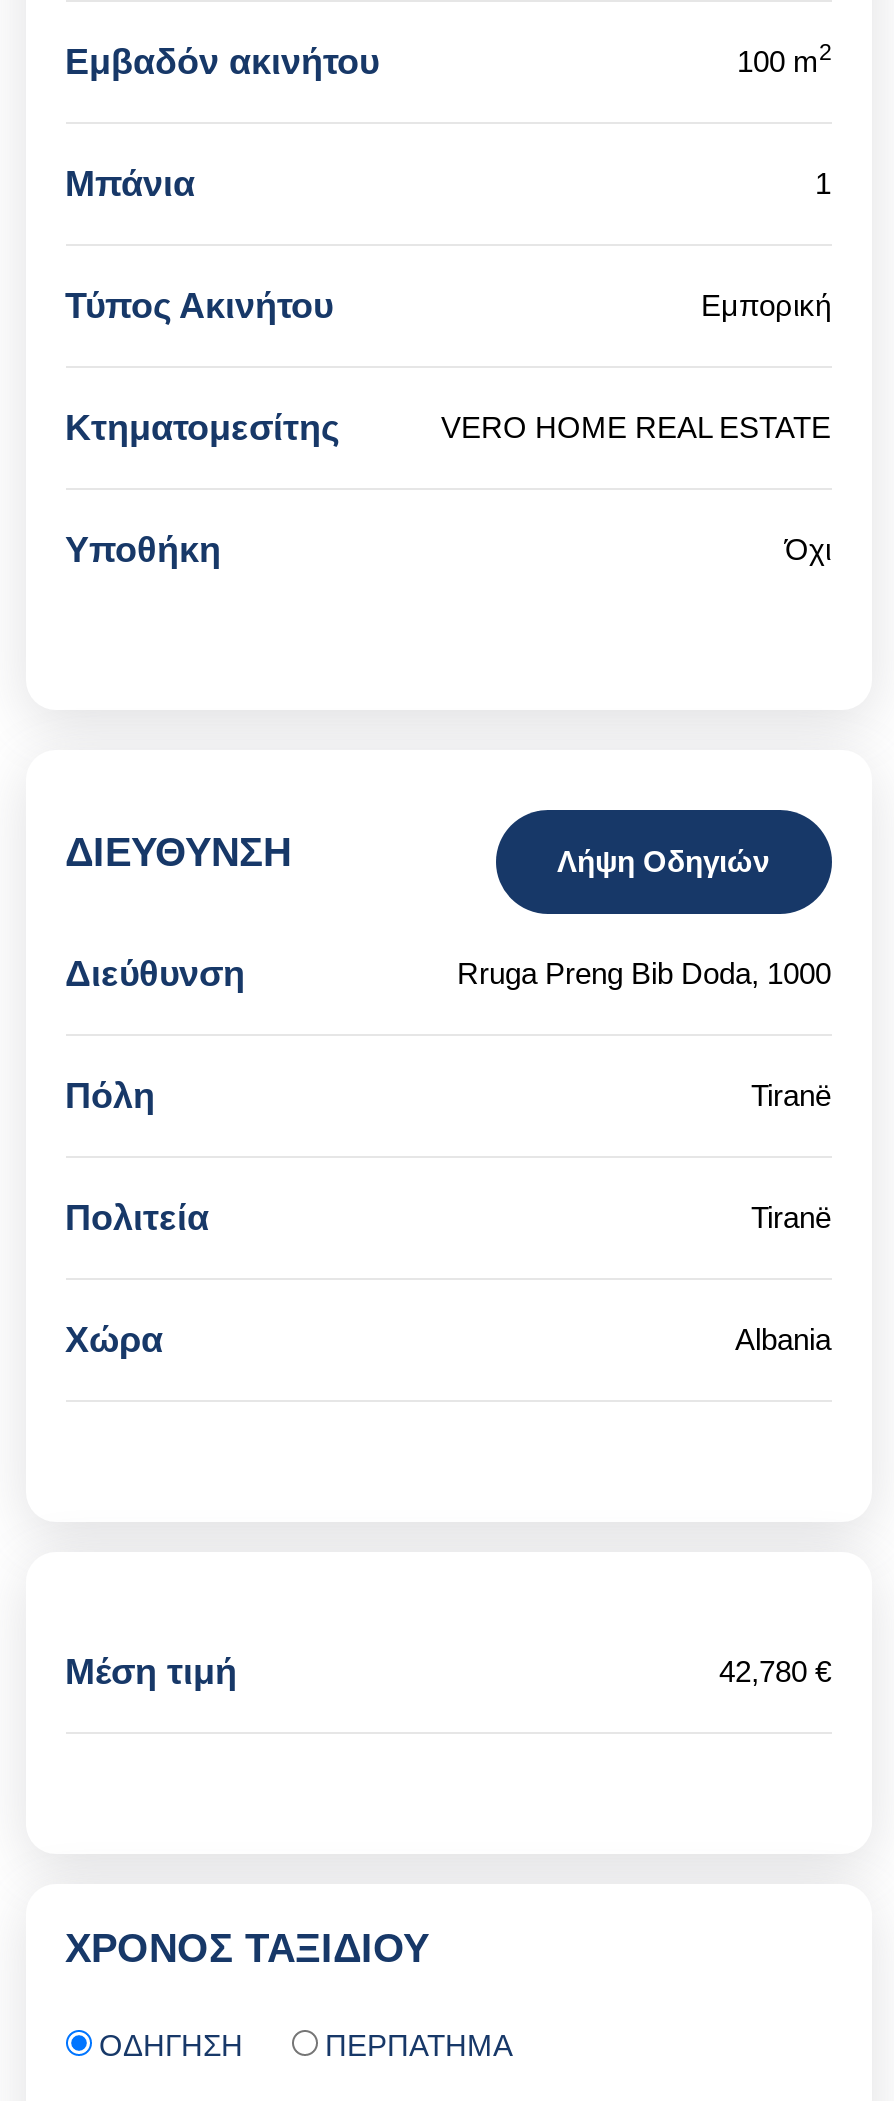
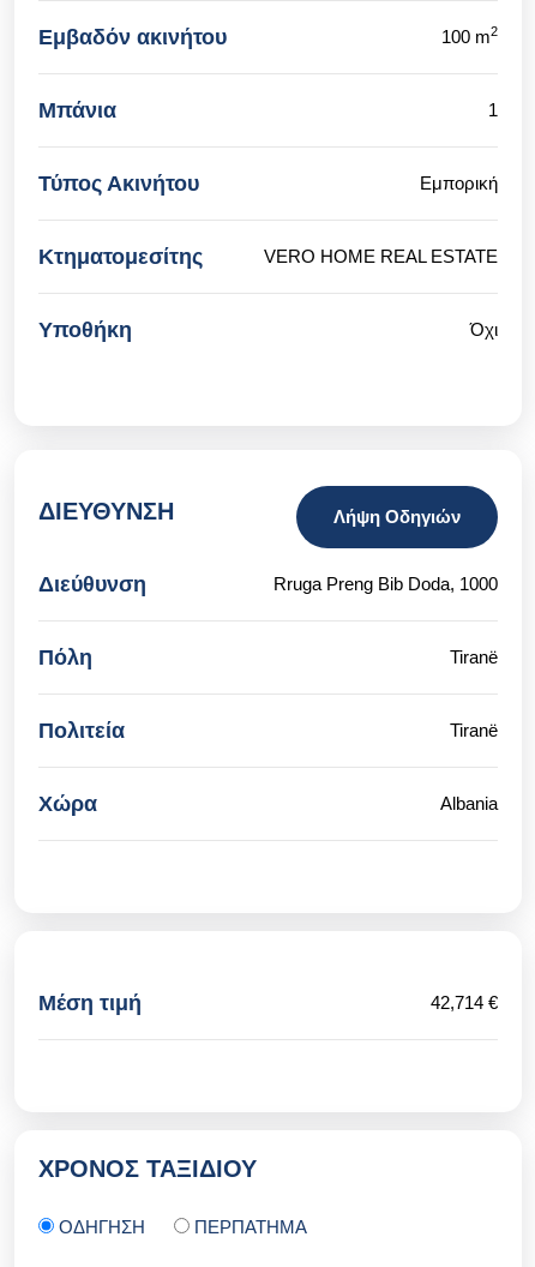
- 42,780 €
+ 42,714 €
